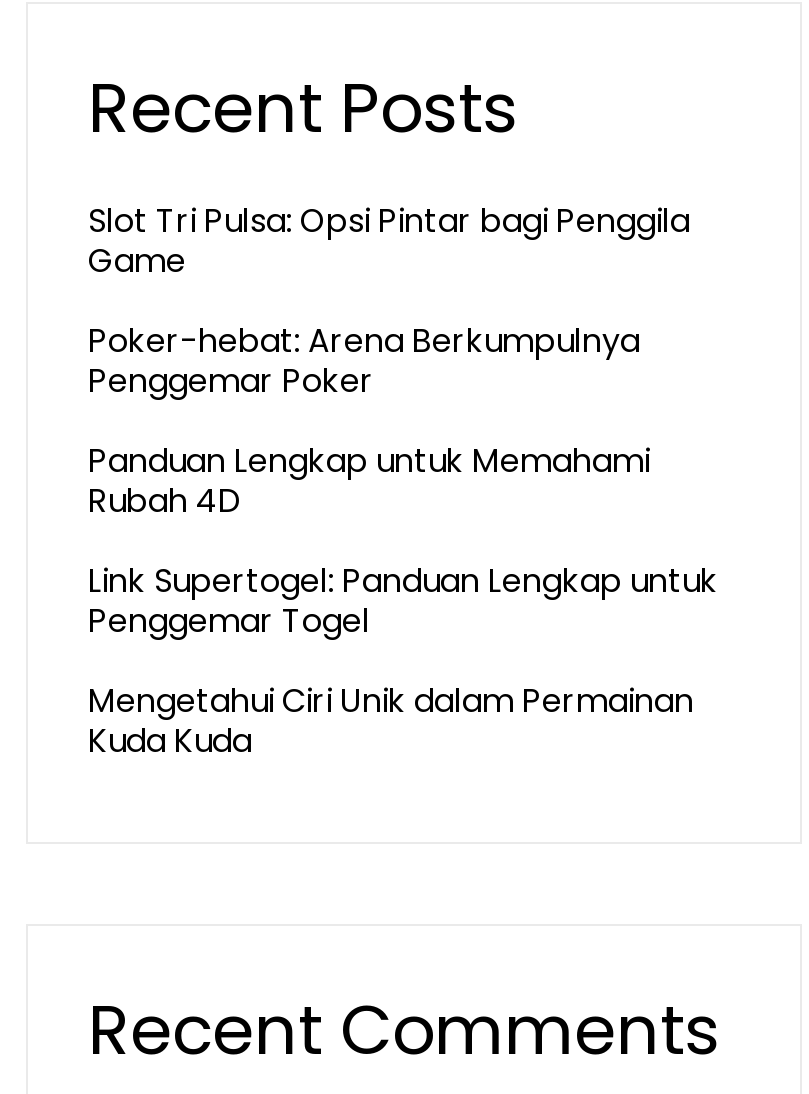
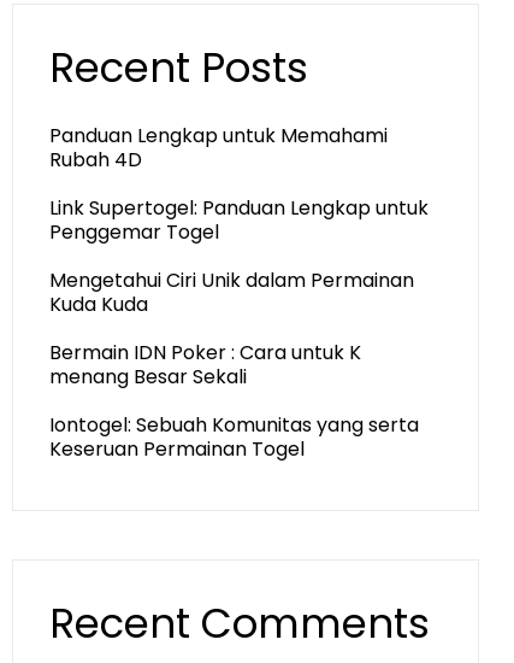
- Slot Tri Pulsa: Opsi Pintar bagi Penggila
- Game
- Poker-hebat: Arena Berkumpulnya
- Penggemar Poker

moved up: Panduan Lengkap untuk Memahami | Rubah 4D | Link Supertogel: Panduan Lengkap untuk | Penggemar Togel | Mengetahui Ciri Unik dalam Permainan | Kuda Kuda

+ Bermain IDN Poker : Cara untuk K
+ menang Besar Sekali
+ Iontogel: Sebuah Komunitas yang serta
+ Keseruan Permainan Togel
